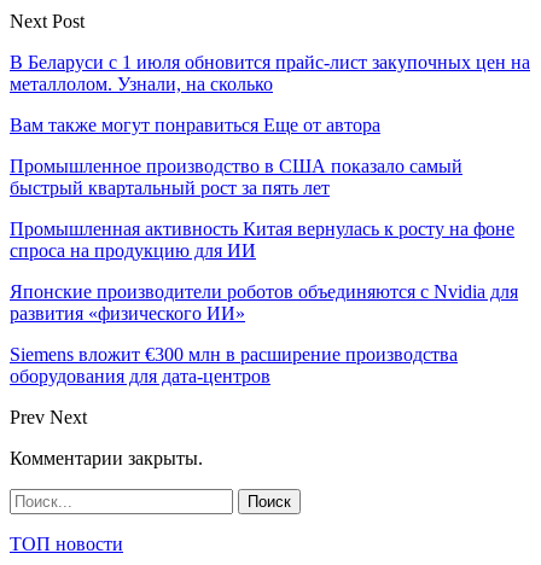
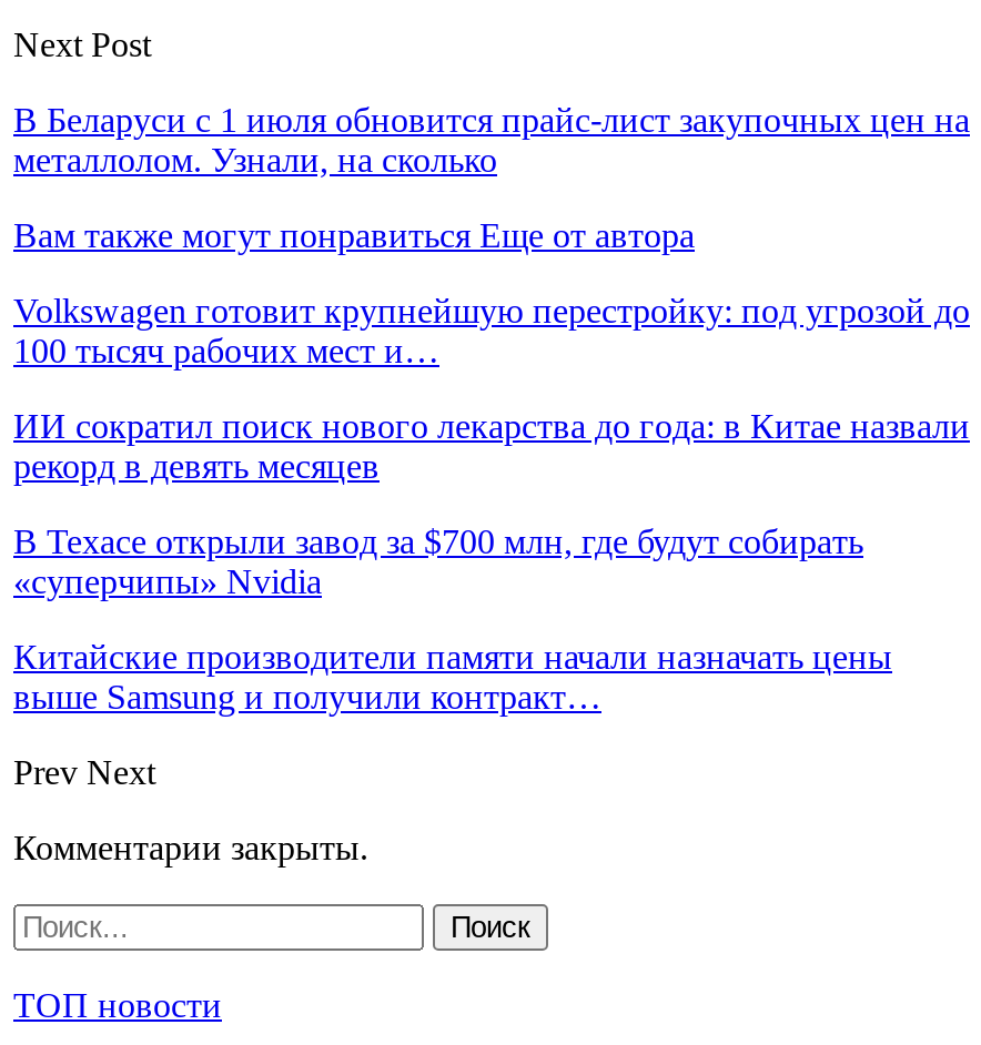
- Промышленное производство в США показало самый
- быстрый квартальный рост за пять лет
+ Volkswagen готовит крупнейшую перестройку: под угрозой до
+ 100 тысяч рабочих мест и…

- Промышленная активность Китая вернулась к росту на фоне
- спроса на продукцию для ИИ
+ ИИ сократил поиск нового лекарства до года: в Китае назвали
+ рекорд в девять месяцев

- Японские производители роботов объединяются с Nvidia для
- развития «физического ИИ»
+ В Техасе открыли завод за $700 млн, где будут собирать
+ «суперчипы» Nvidia

- Siemens вложит €300 млн в расширение производства
- оборудования для дата-центров
+ Китайские производители памяти начали назначать цены
+ выше Samsung и получили контракт…
